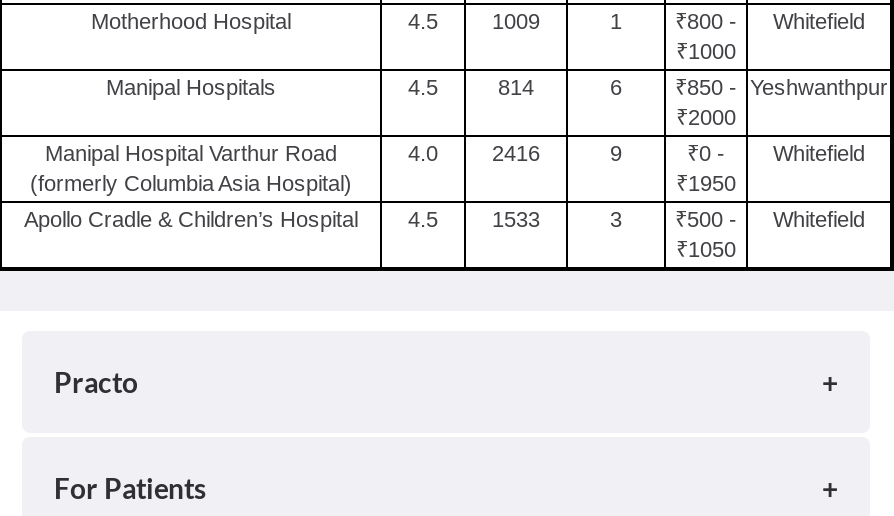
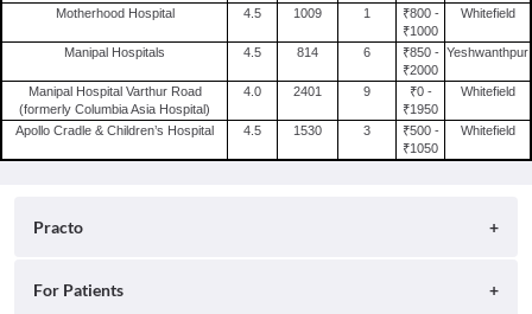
- 2416
+ 2401

- 1533
+ 1530
